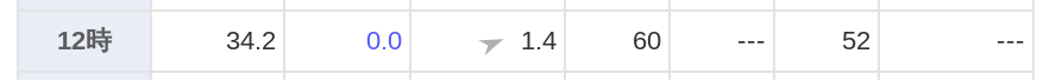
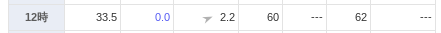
- 34.2
+ 33.5

- 1.4
+ 2.2

- 52
+ 62
